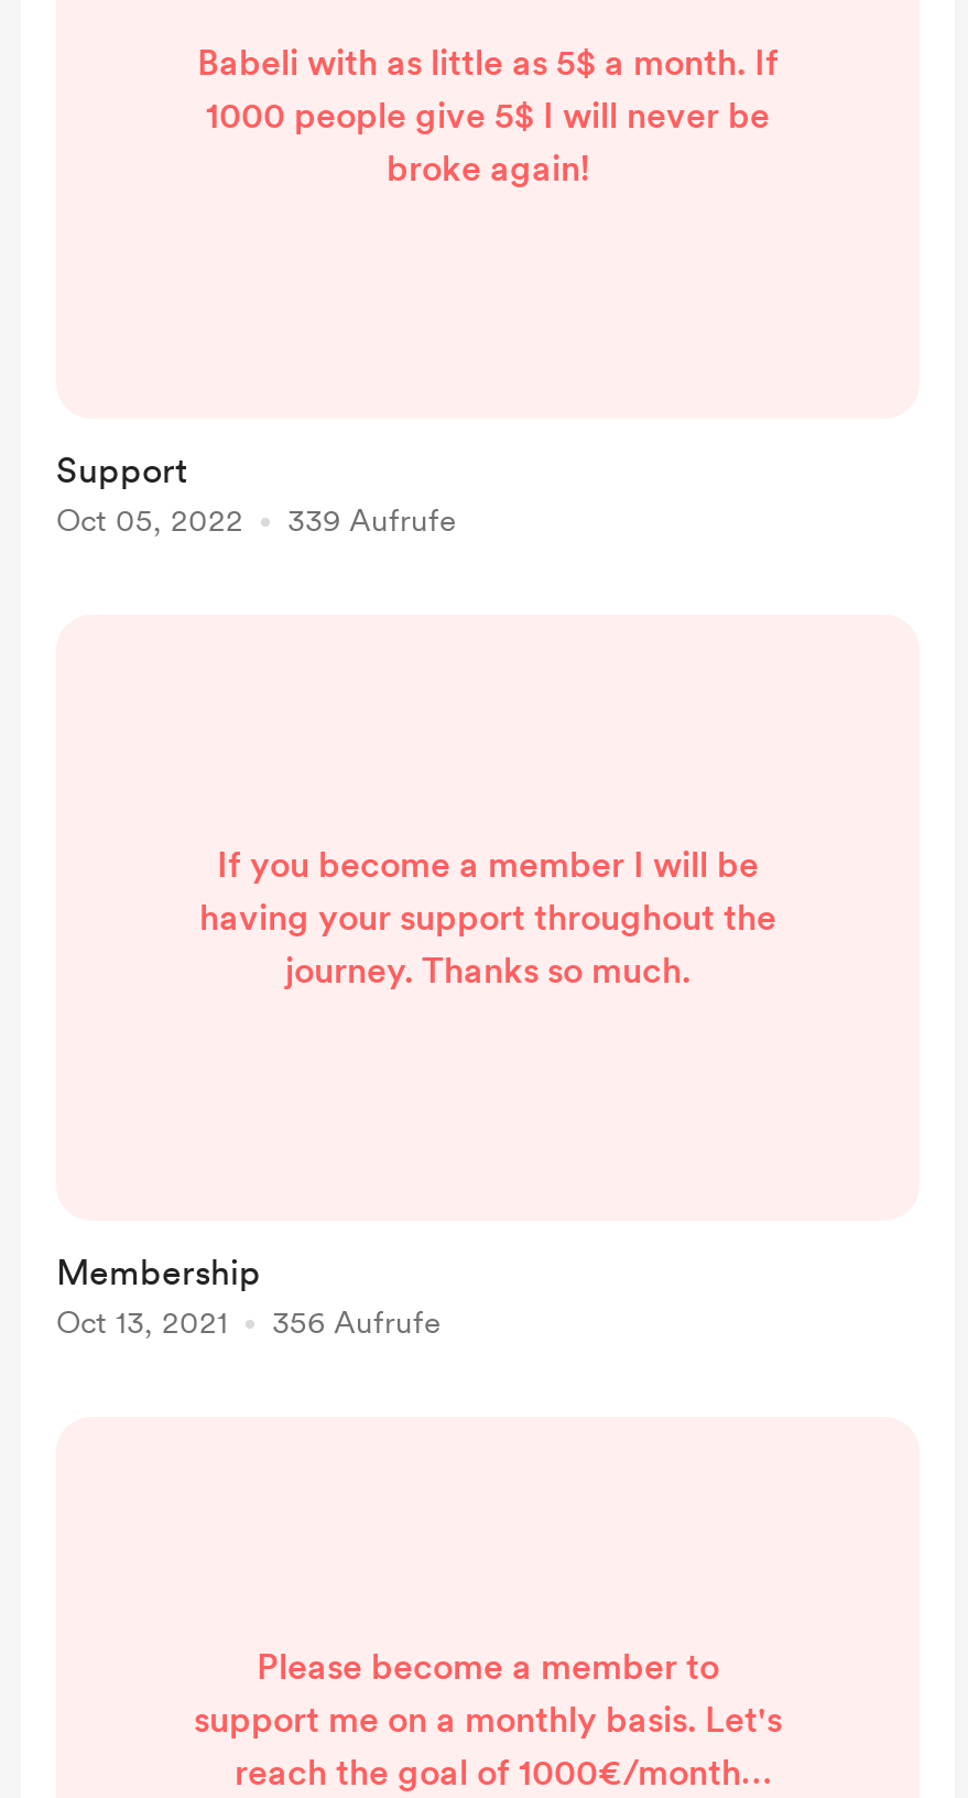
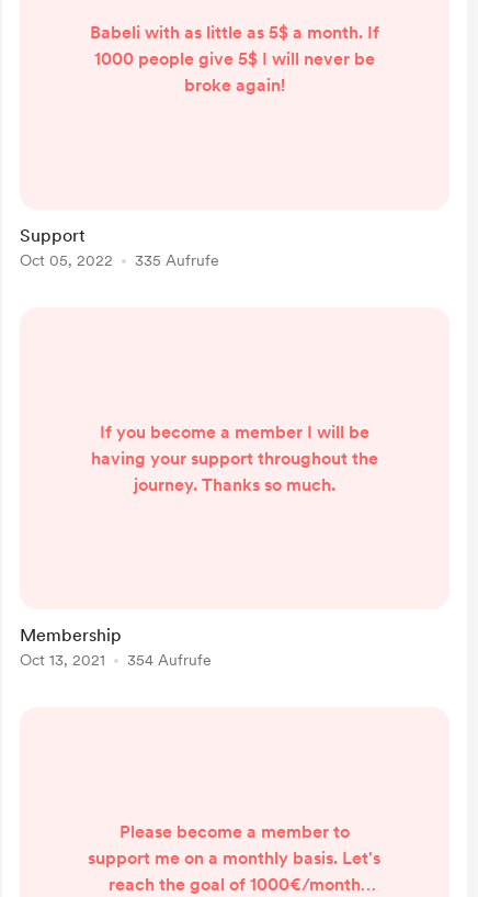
- Oct 05, 2022 339 Aufrufe
+ Oct 05, 2022 335 Aufrufe

- Oct 13, 2021 356 Aufrufe
+ Oct 13, 2021 354 Aufrufe
